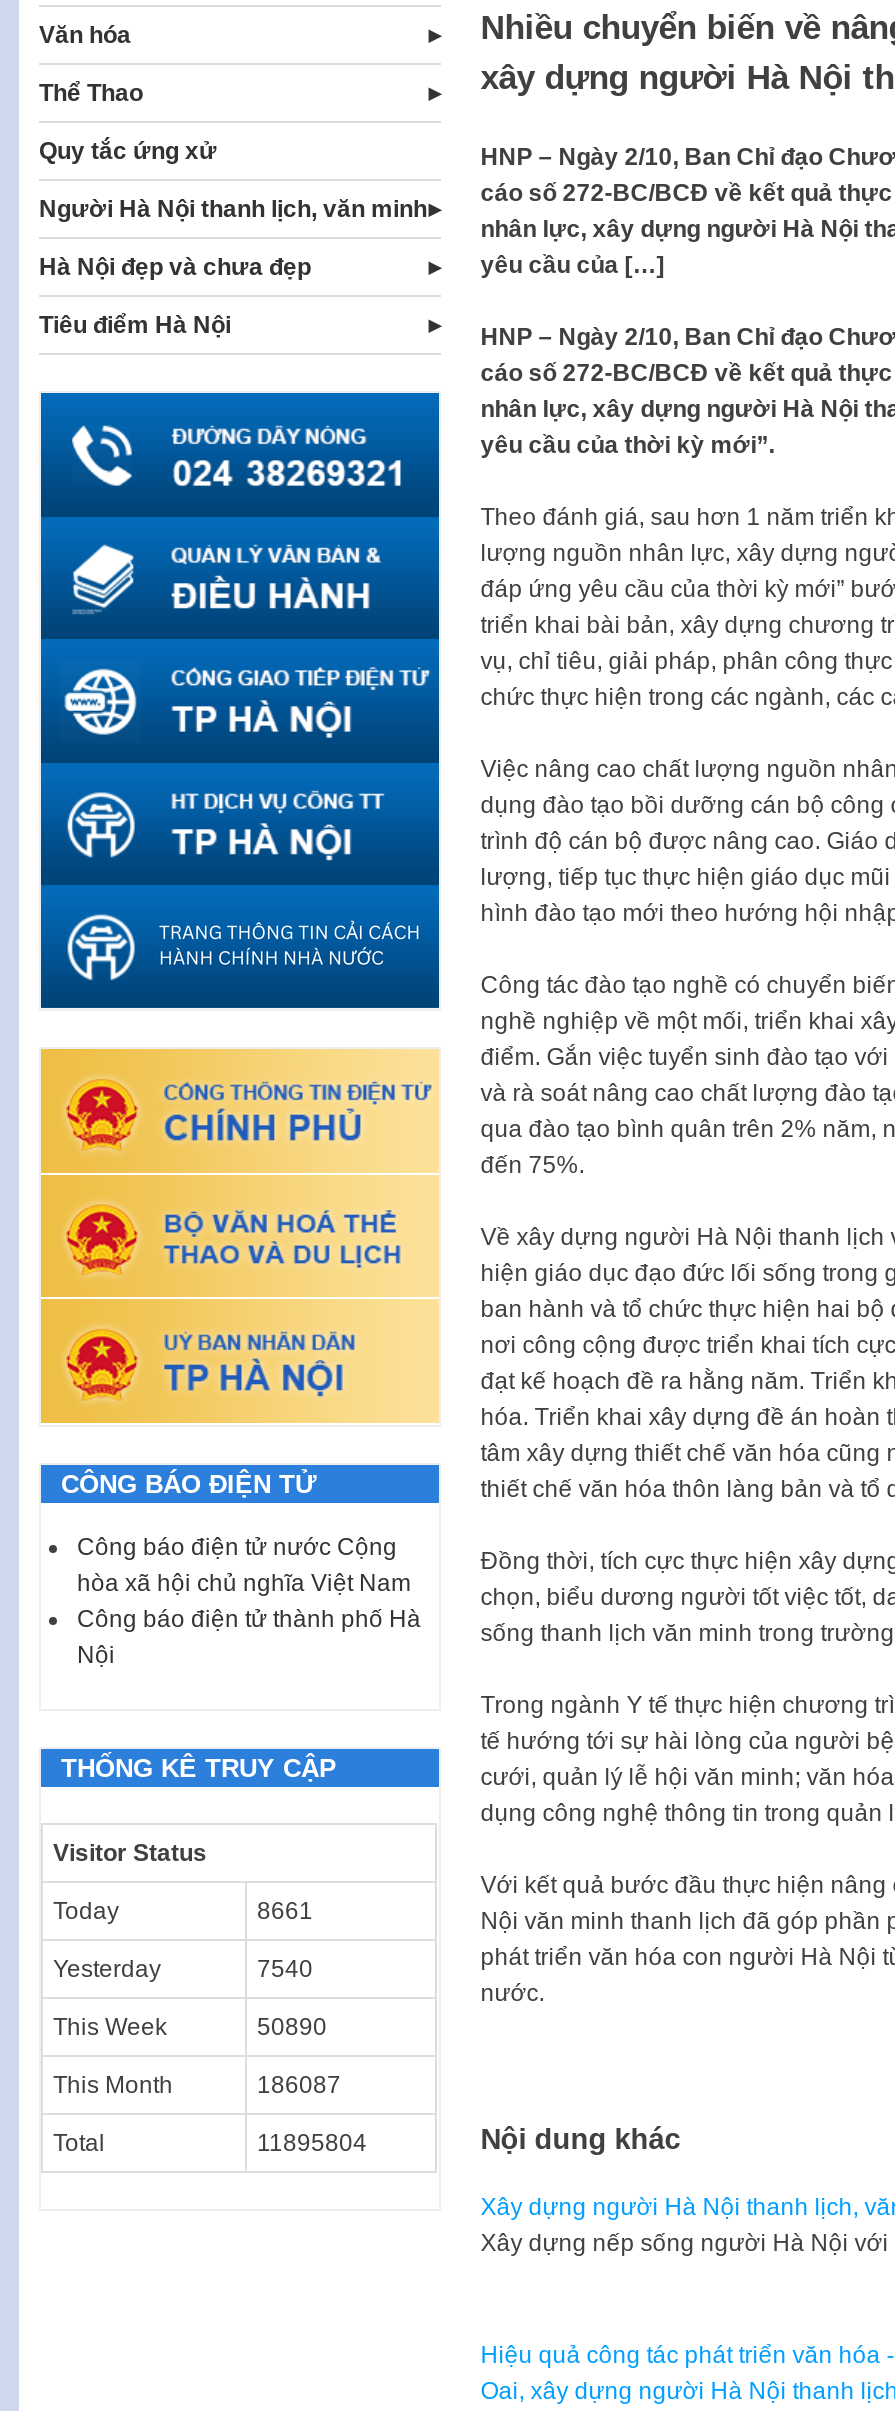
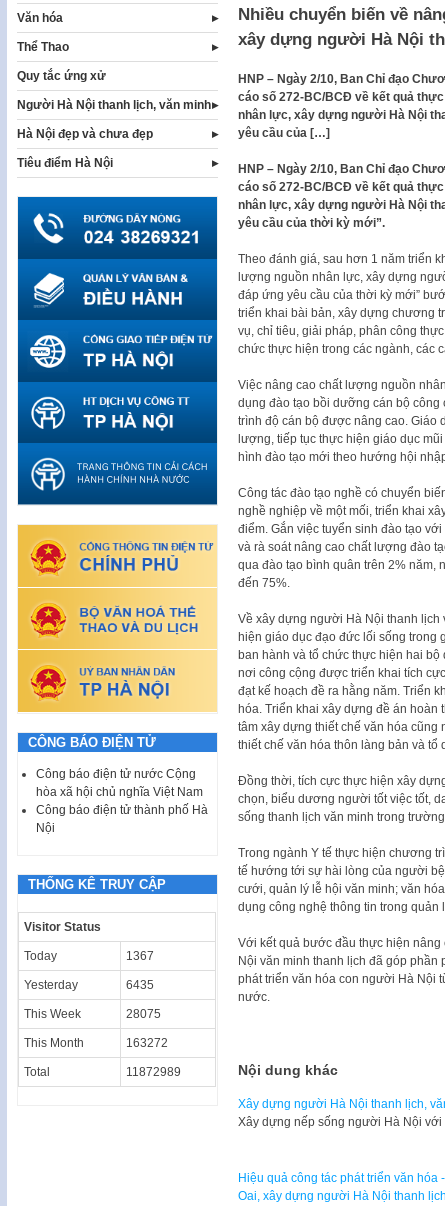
- 8661
+ 1367

- 7540
+ 6435

- 50890
+ 28075

- 186087
+ 163272

- 11895804
+ 11872989
